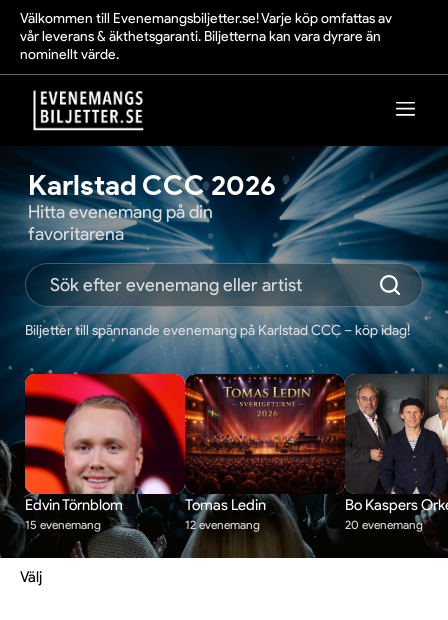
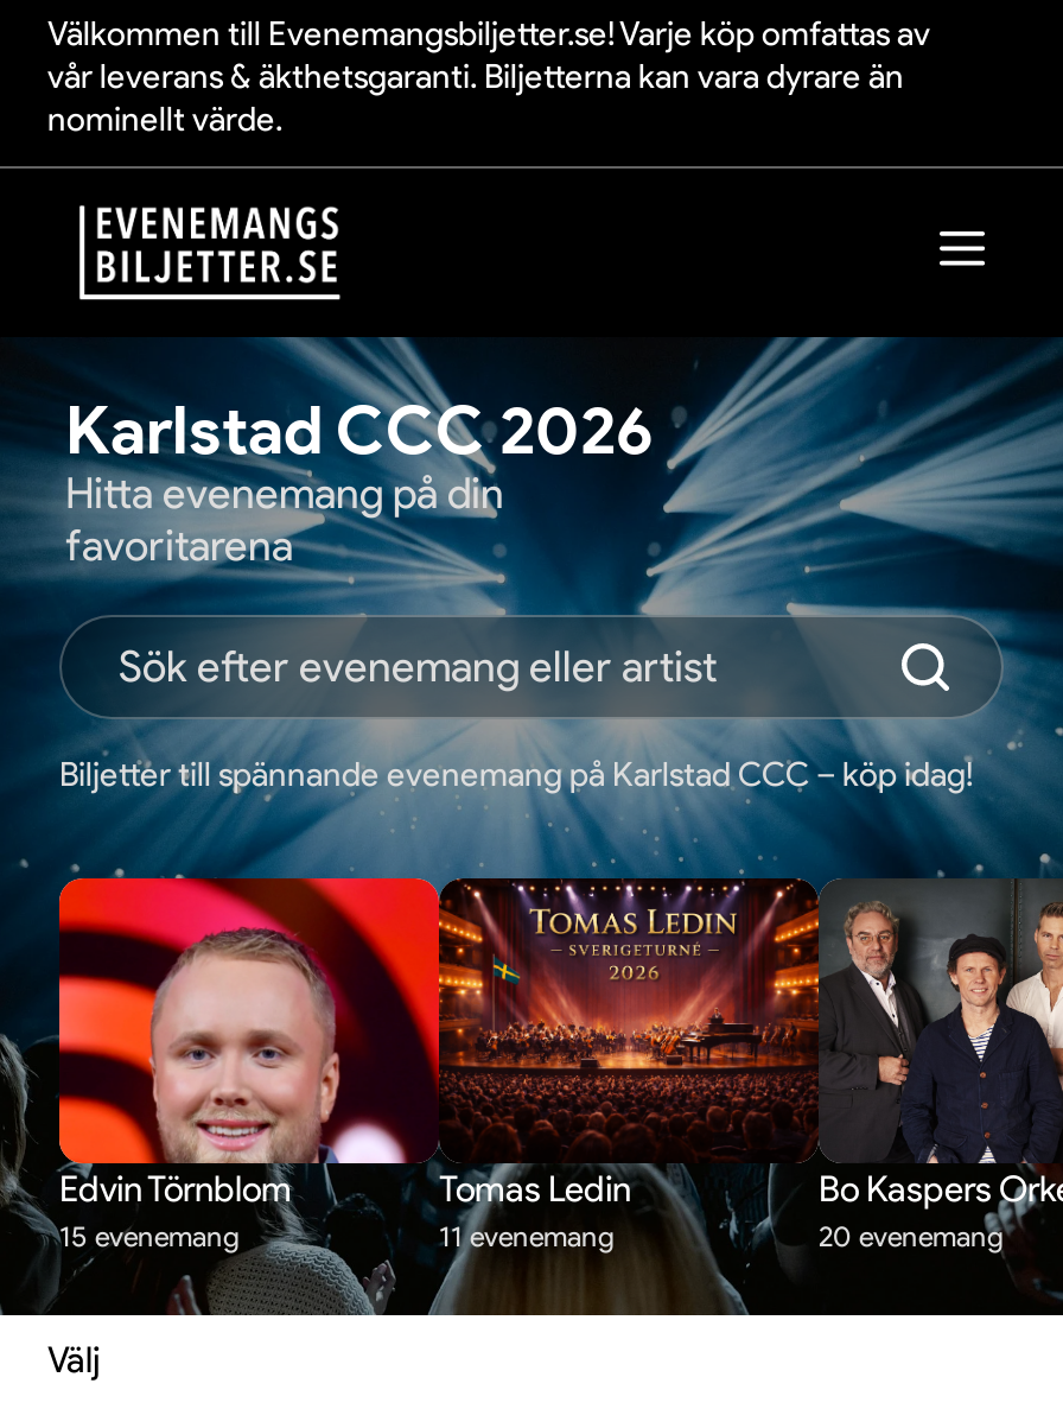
- 12 evenemang
+ 11 evenemang
